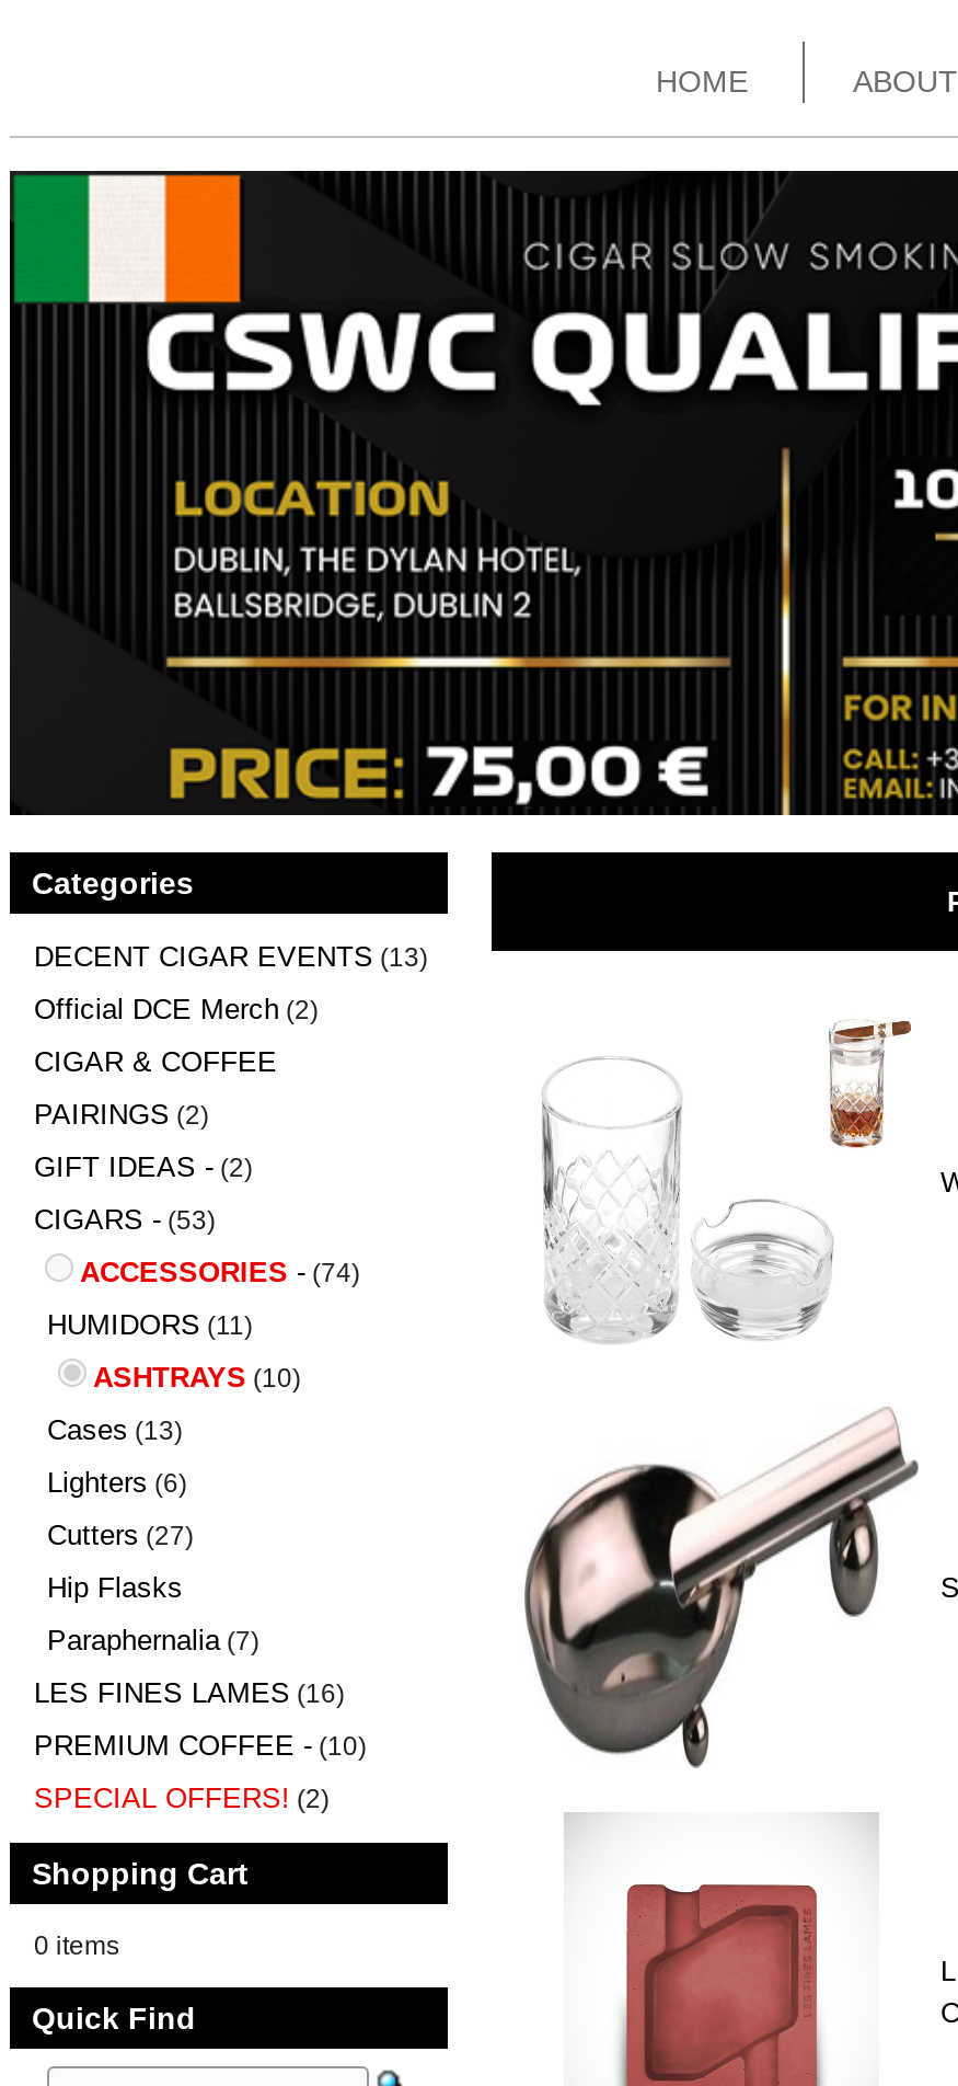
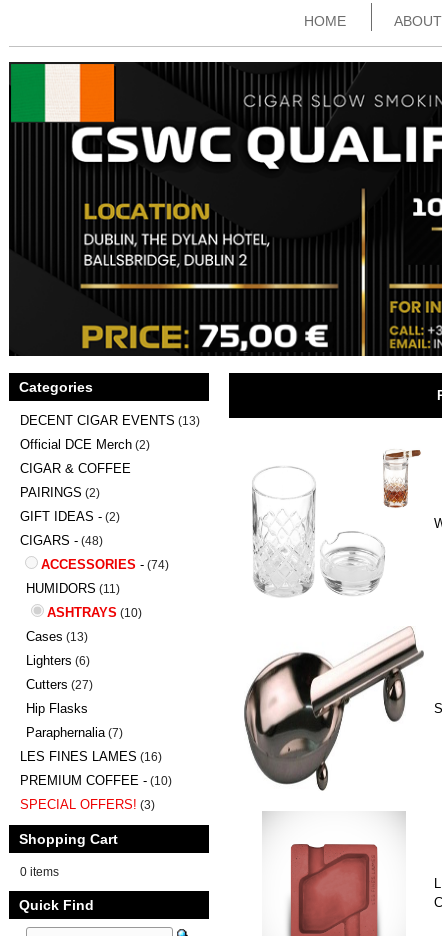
- CIGARS - (53)
+ CIGARS - (48)

- SPECIAL OFFERS! (2)
+ SPECIAL OFFERS! (3)
